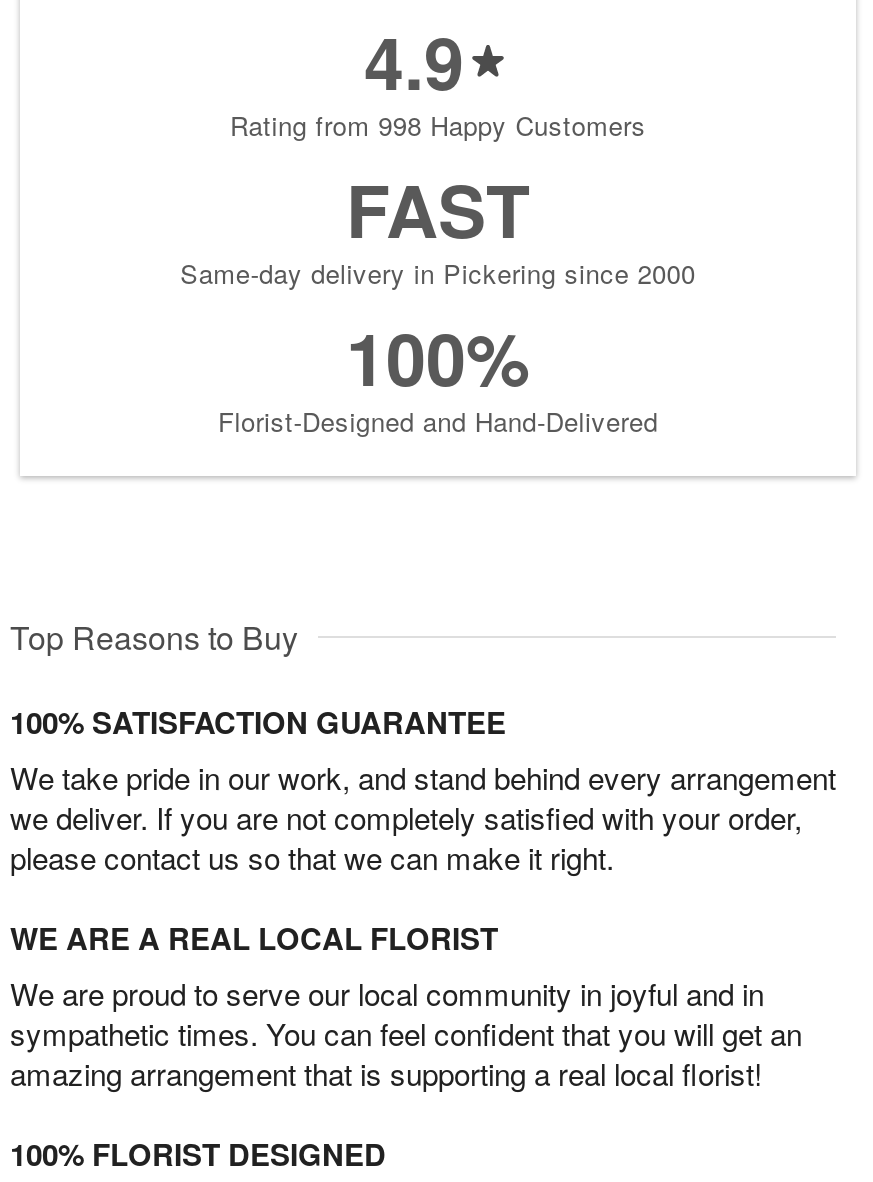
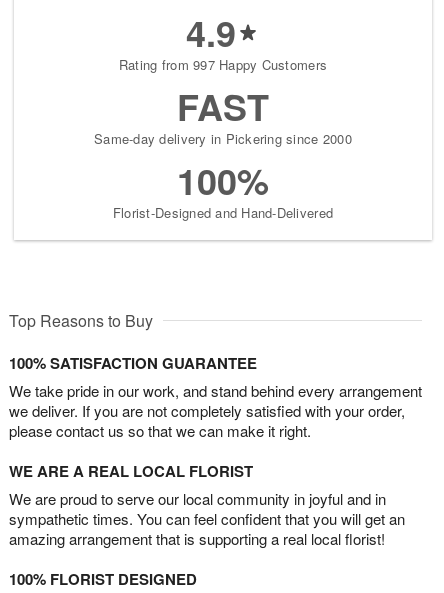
- Rating from 998 Happy Customers
+ Rating from 997 Happy Customers
